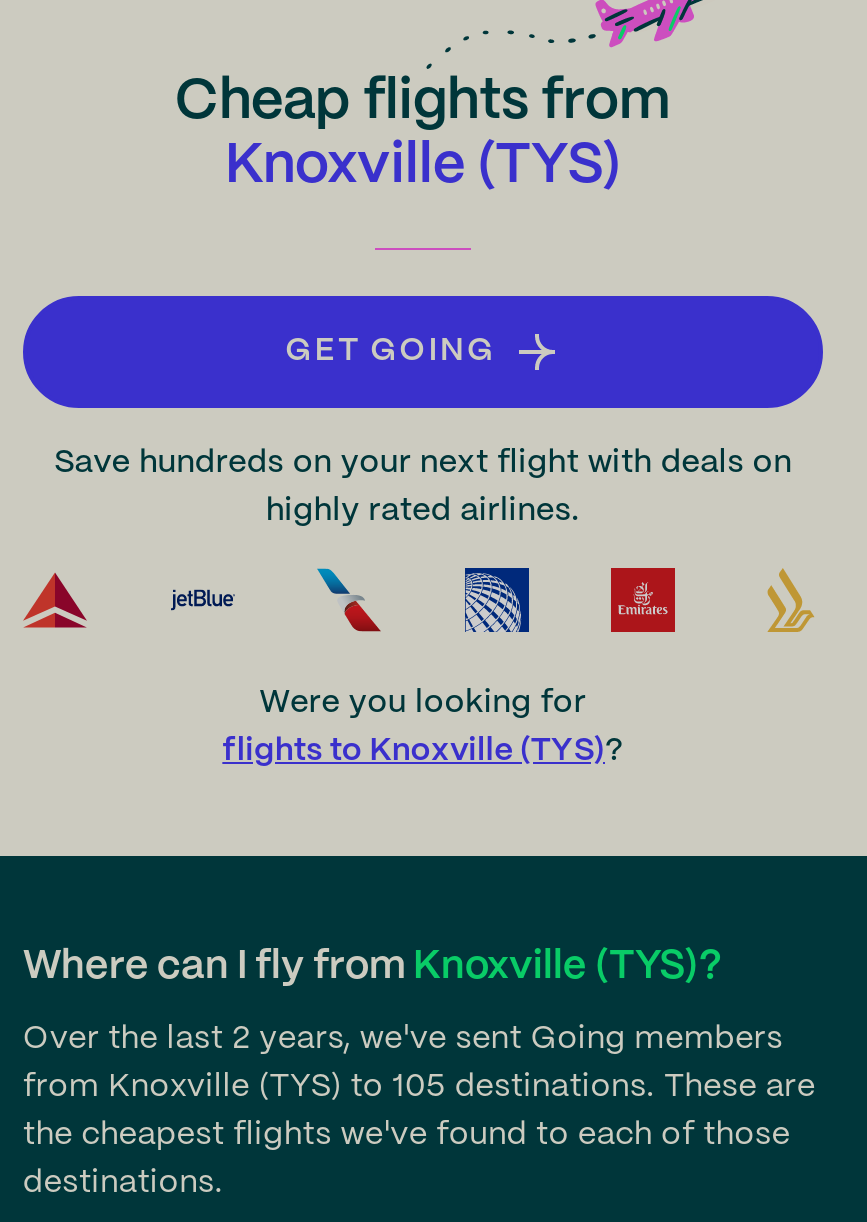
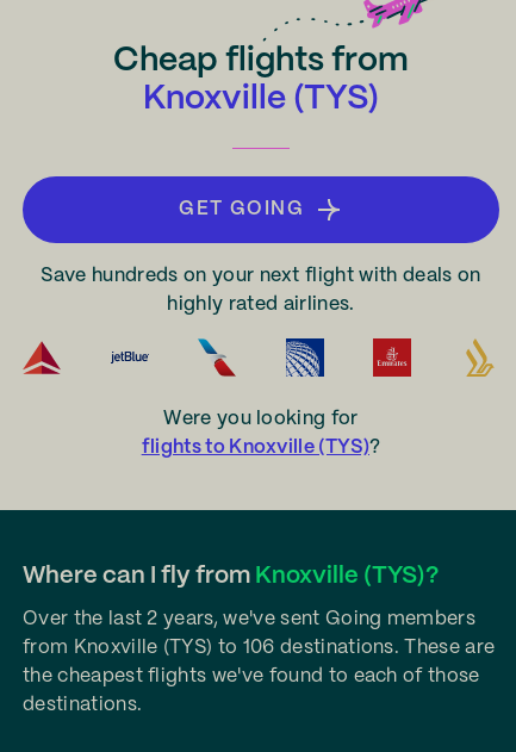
- from Knoxville (TYS) to 105 destinations. These are
+ from Knoxville (TYS) to 106 destinations. These are
